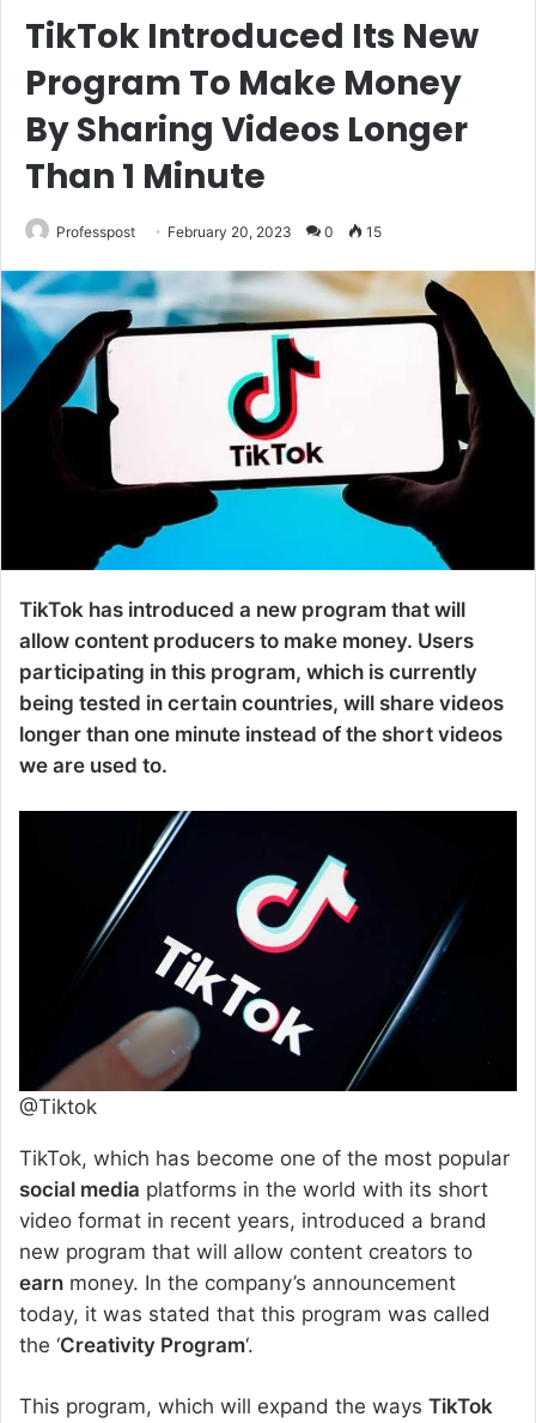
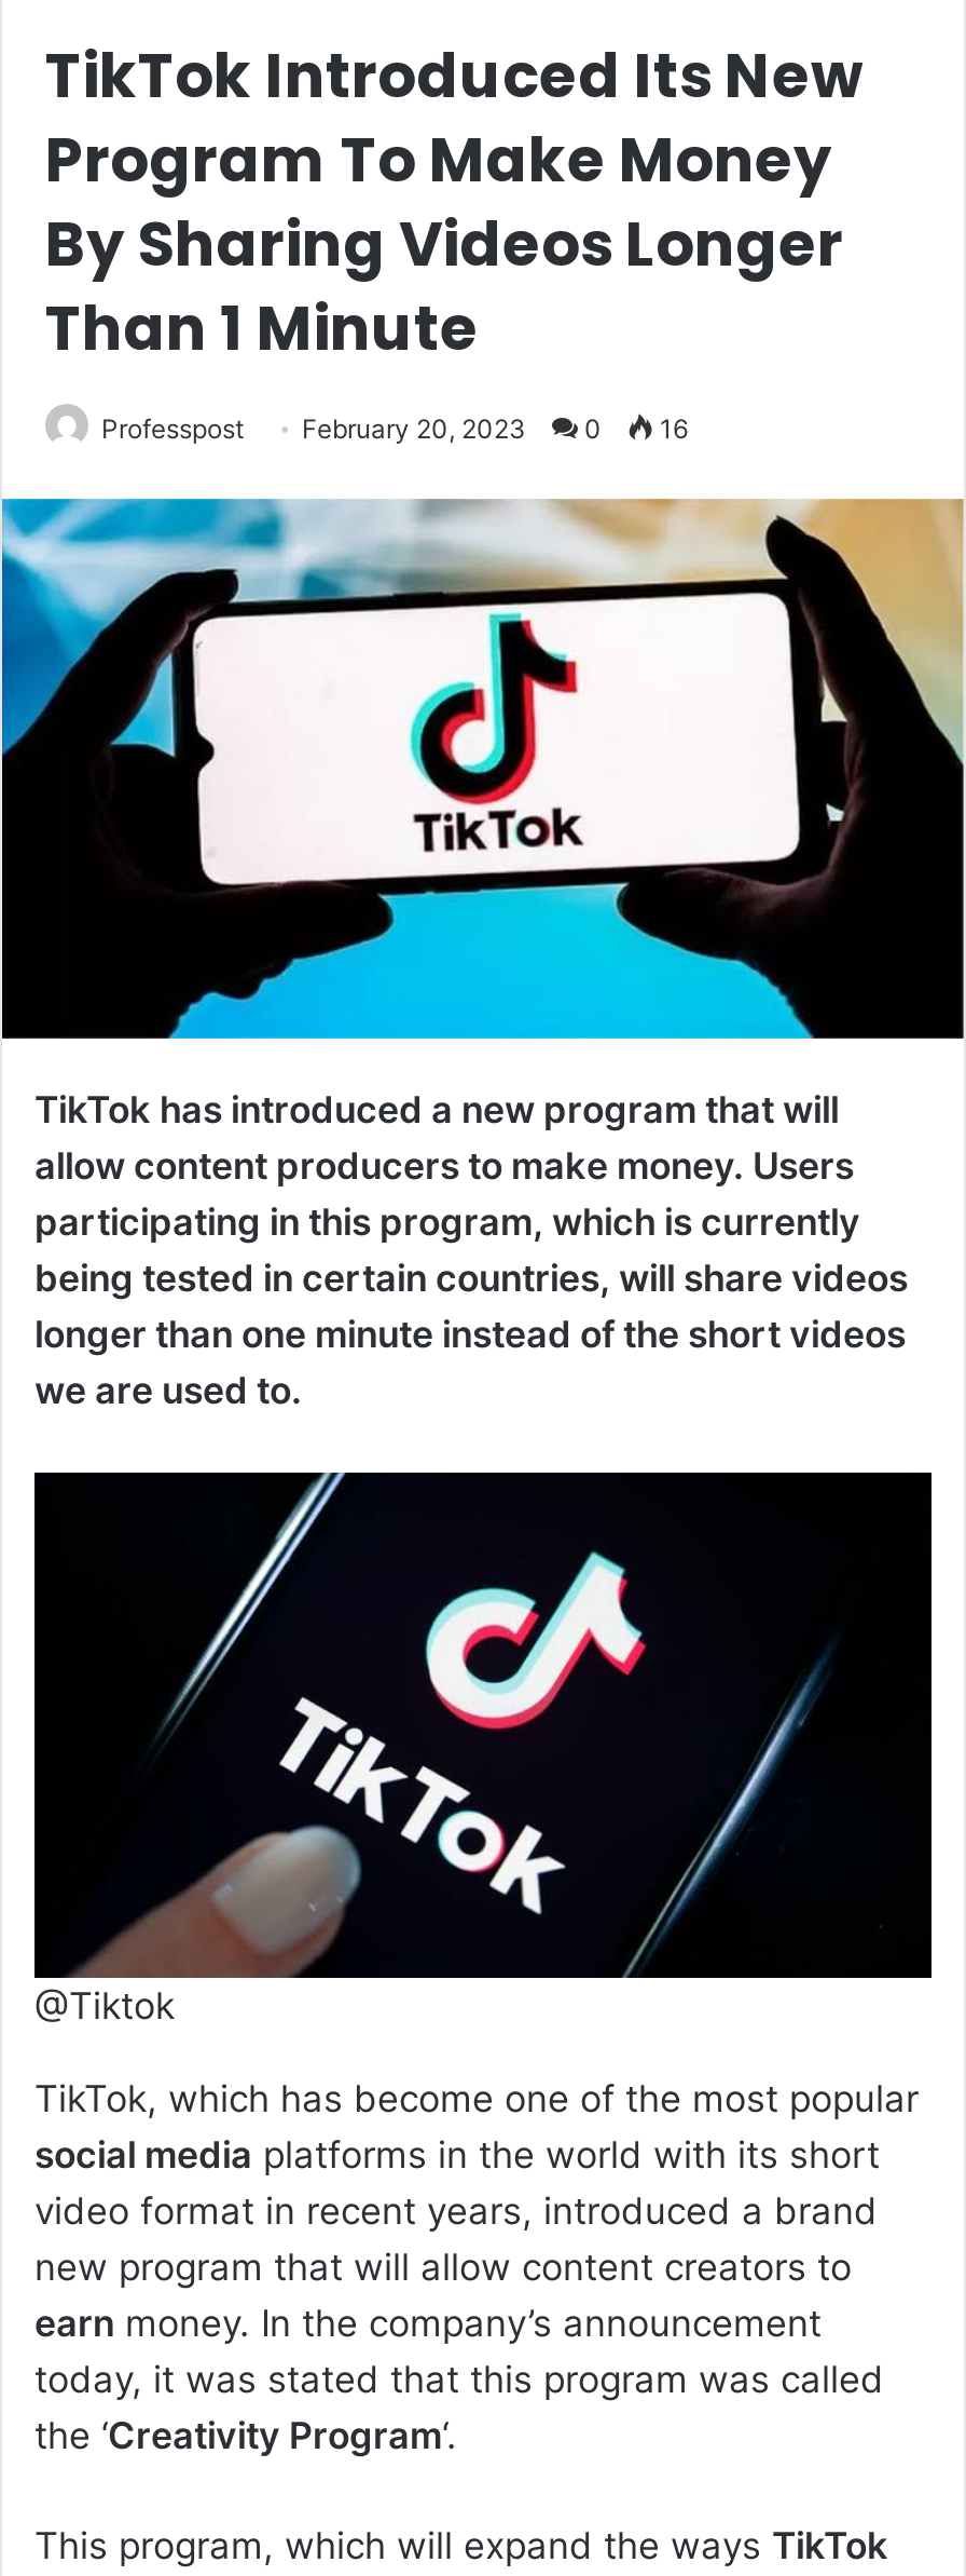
- Professpost February 20, 2023 0 15
+ Professpost February 20, 2023 0 16
